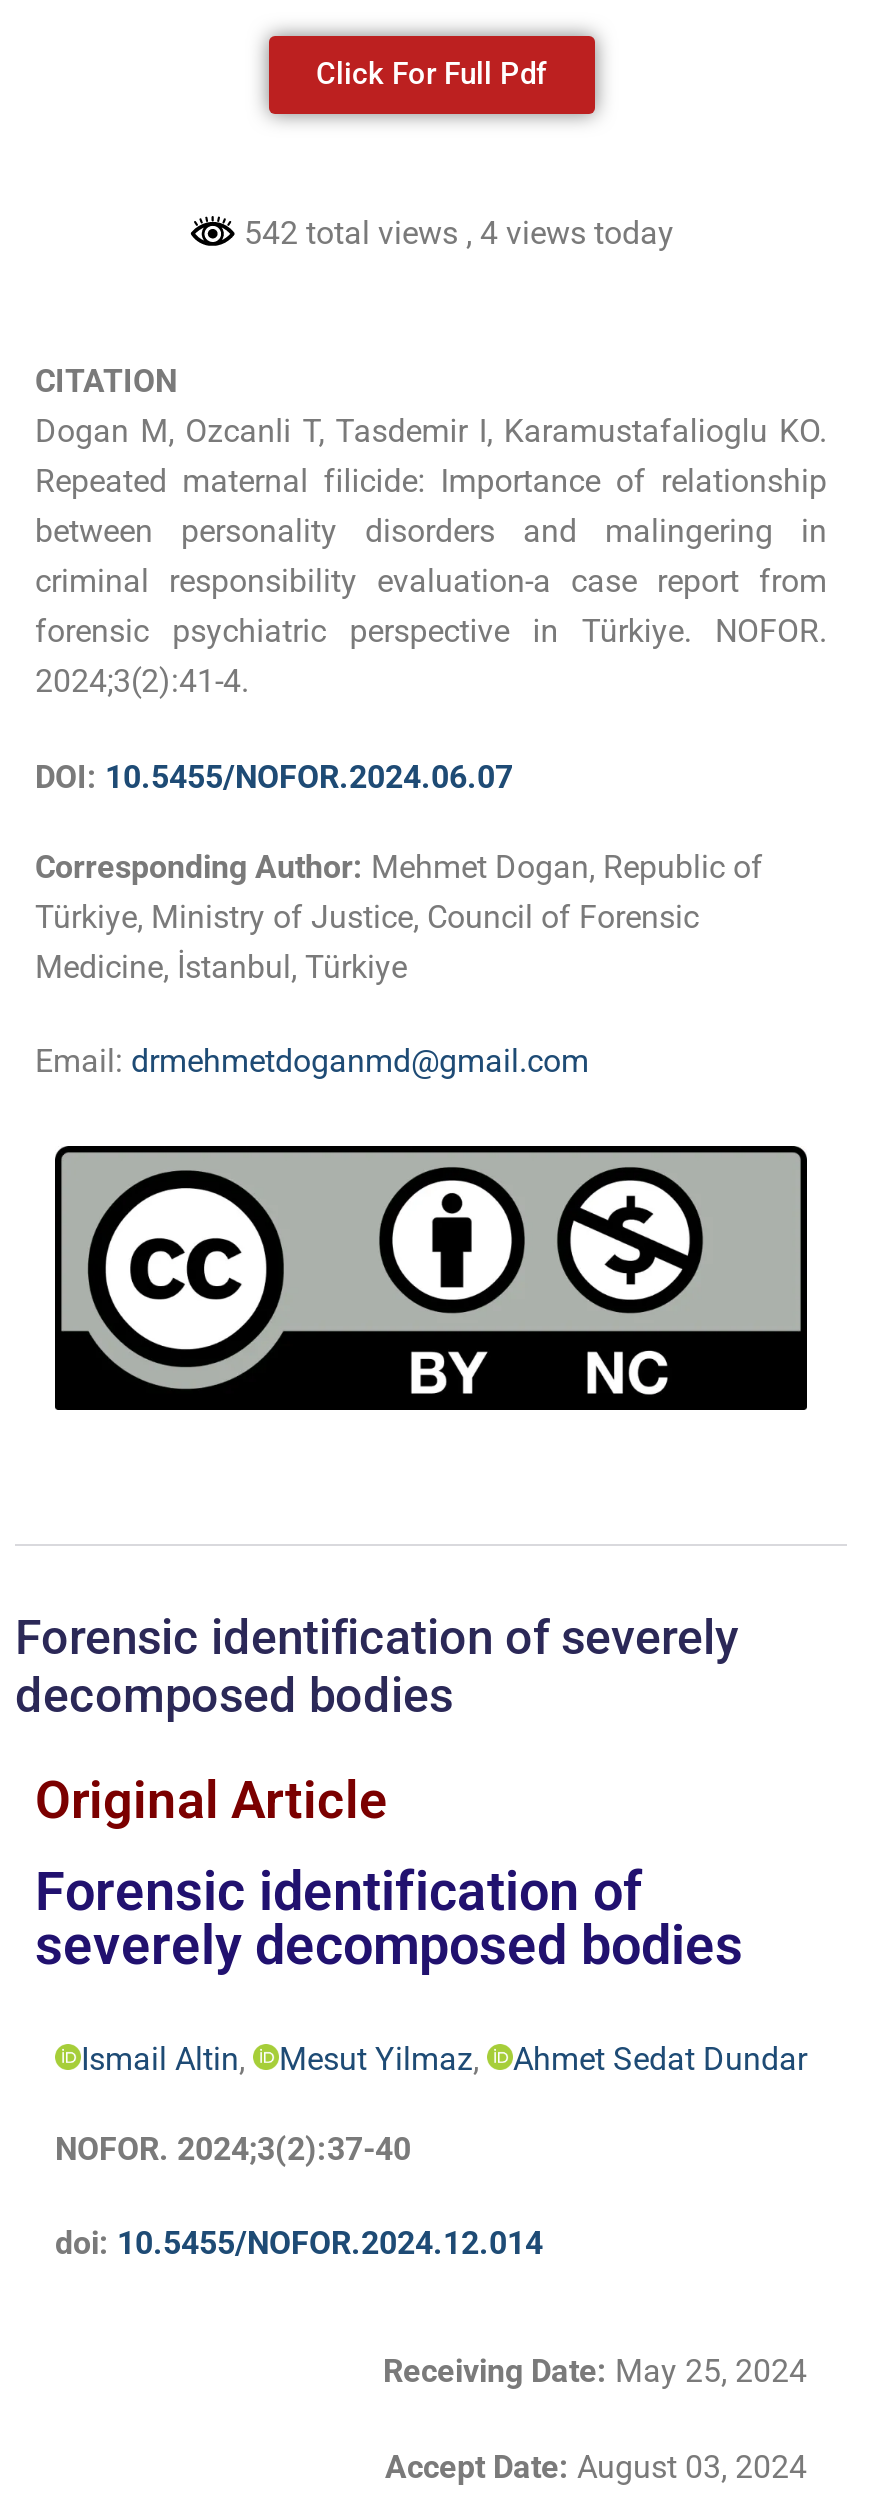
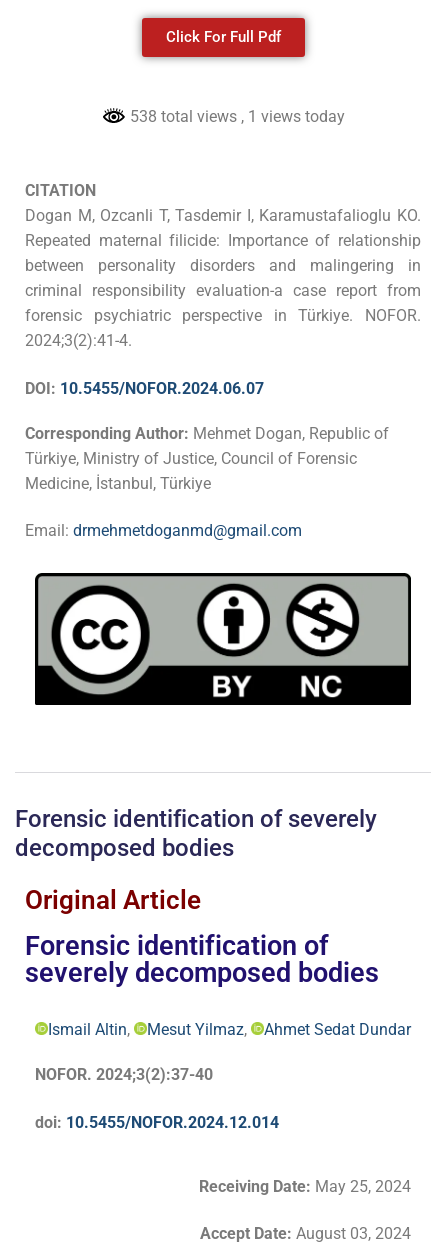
- 542 total views, 4 views today
+ 538 total views, 1 views today
